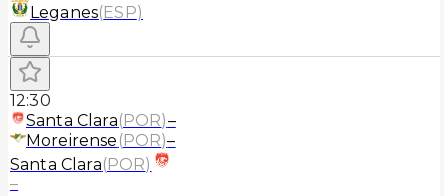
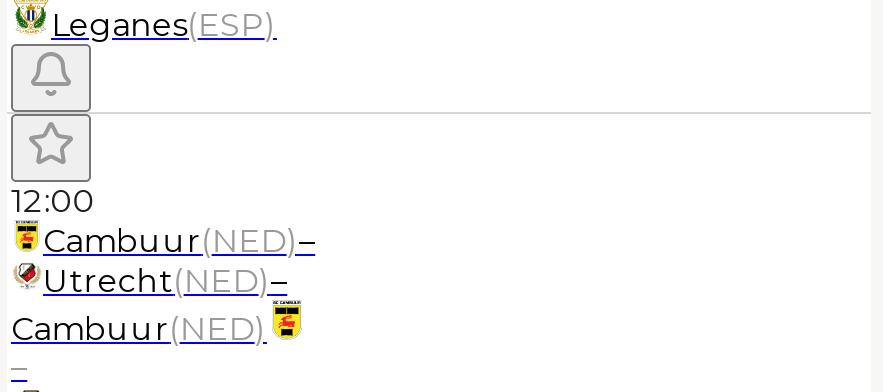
- 12:30
- Santa Clara(POR)–
- Moreirense(POR)–
- Santa Clara(POR)
+ 12:00
+ Cambuur(NED)–
+ Utrecht(NED)–
+ Cambuur(NED)
